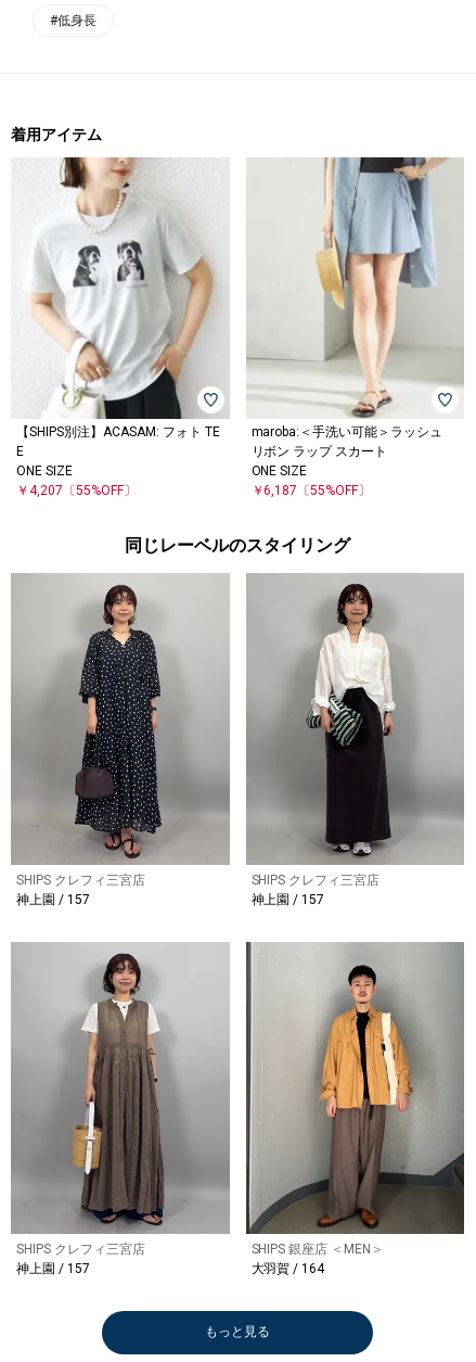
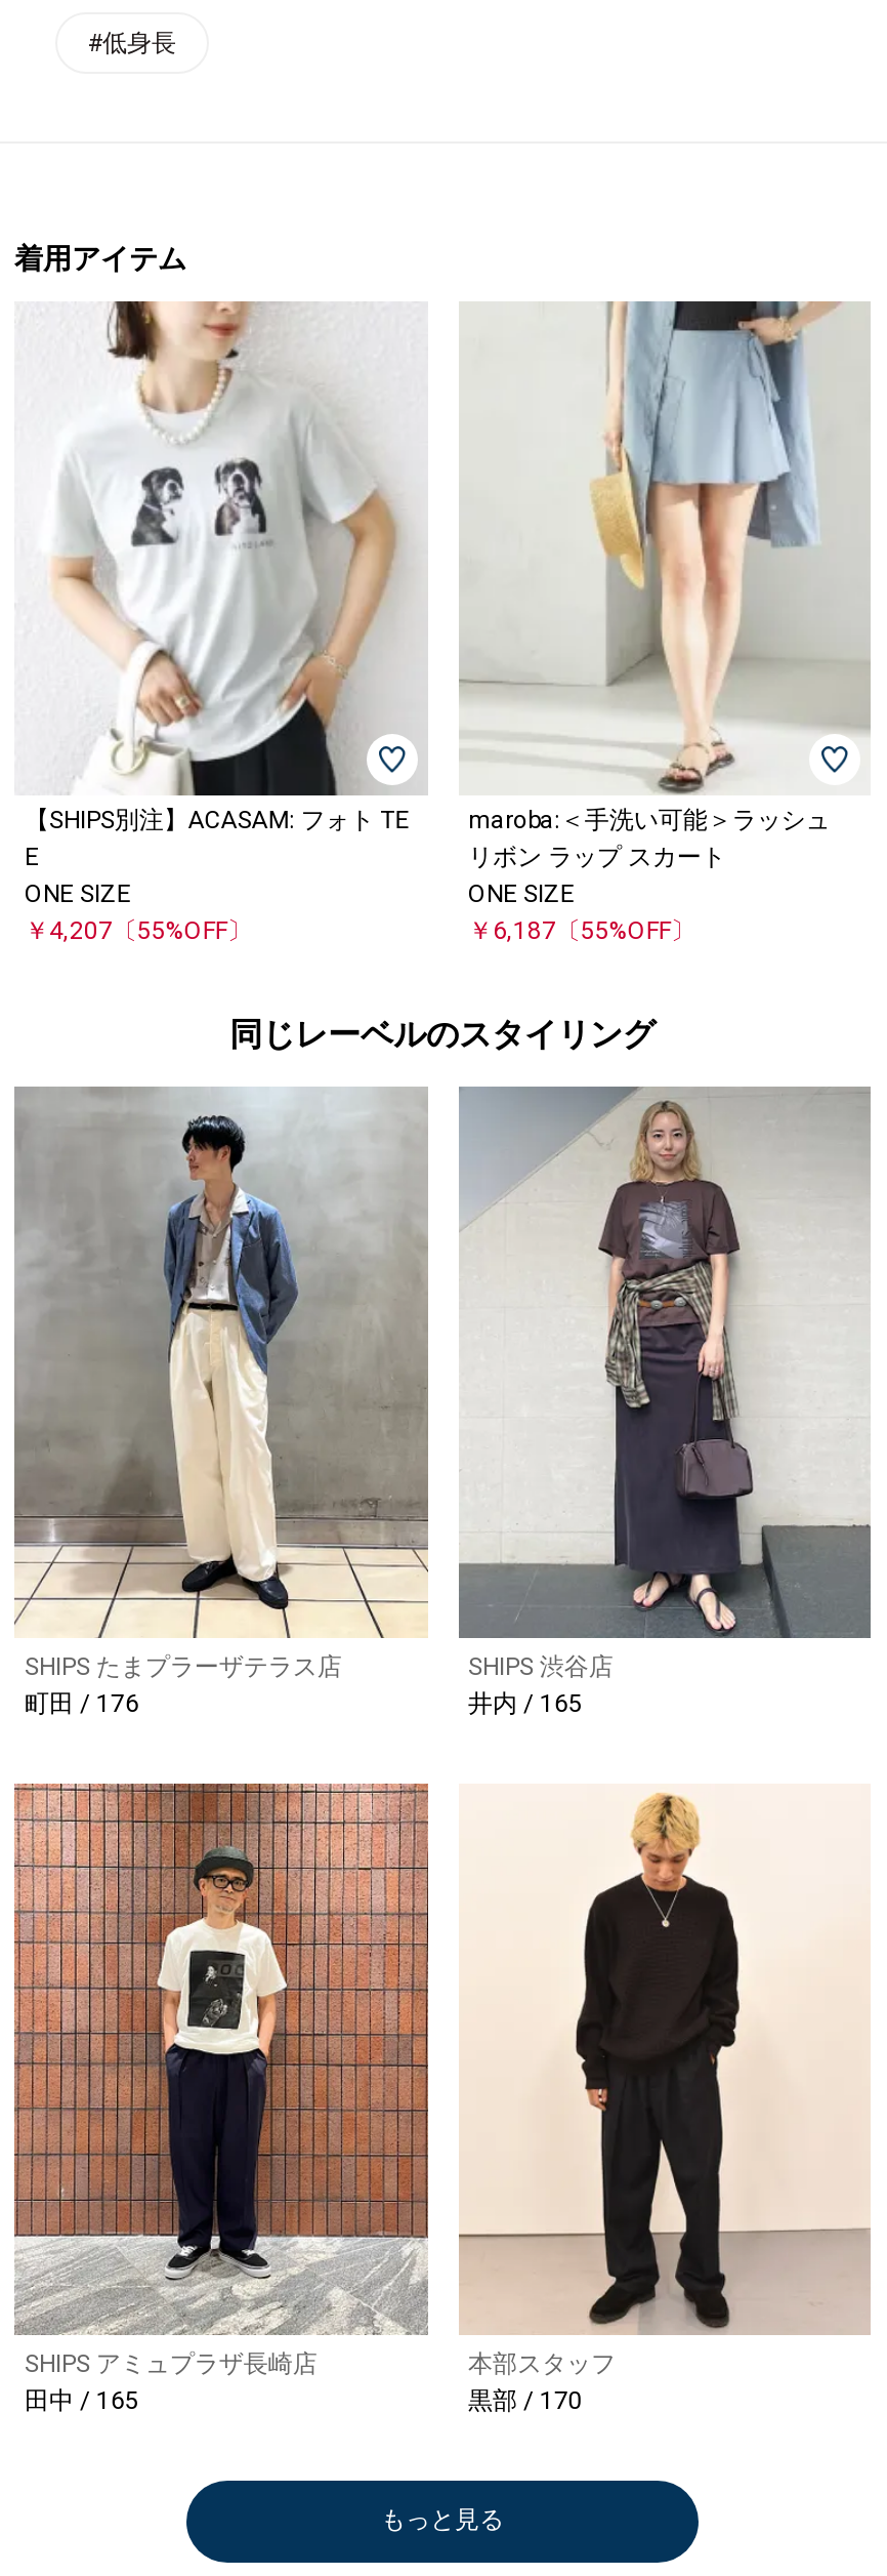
- [image]
- SHIPS クレフィ三宮店
- 神上園 / 157
+ [image]
+ SHIPS たまプラーザテラス店
+ 町田 / 176

- [image]
- SHIPS クレフィ三宮店
- 神上園 / 157
+ [image]
+ SHIPS 渋谷店
+ 井内 / 165

- [image]
- SHIPS クレフィ三宮店
- 神上園 / 157
+ [image]
+ SHIPS アミュプラザ長崎店
+ 田中 / 165

- [image]
- SHIPS 銀座店 ＜MEN＞
- 大羽賀 / 164
+ [image]
+ 本部スタッフ
+ 黒部 / 170
